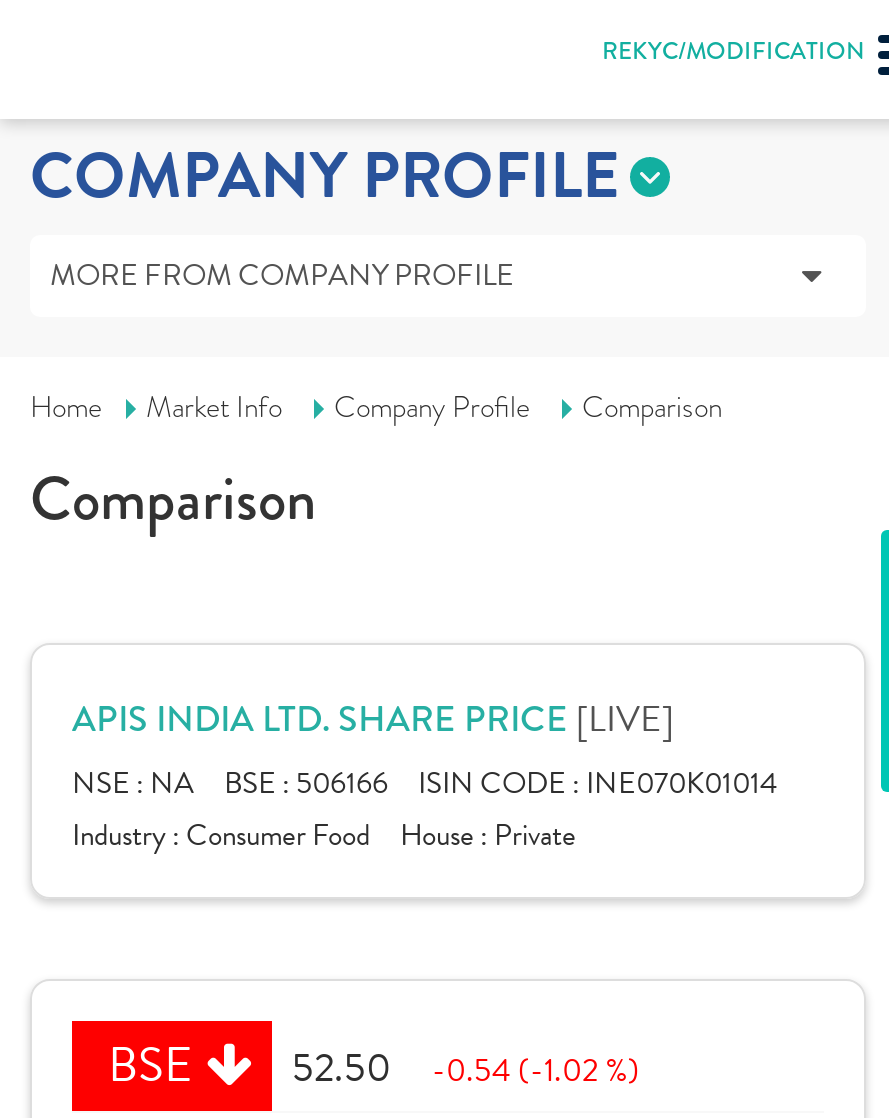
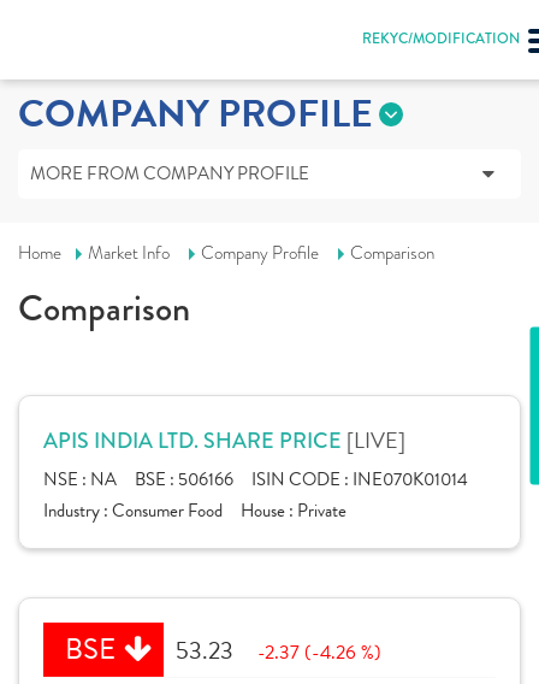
- 52.50
+ 53.23

- -0.54 (-1.02 %)
+ -2.37 (-4.26 %)
